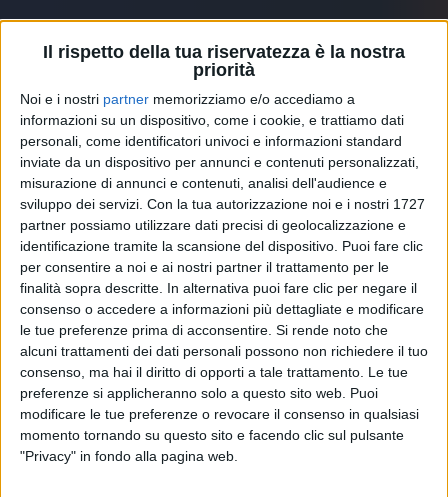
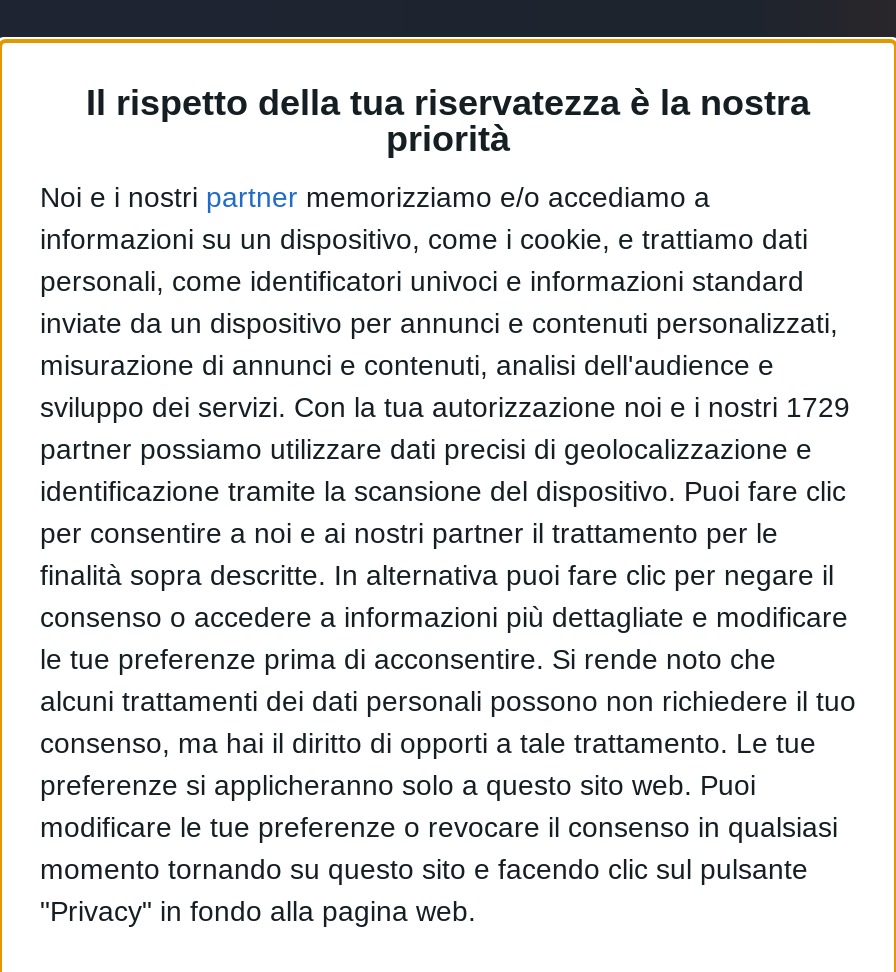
- sviluppo dei servizi. Con la tua autorizzazione noi e i nostri 1727
+ sviluppo dei servizi. Con la tua autorizzazione noi e i nostri 1729
